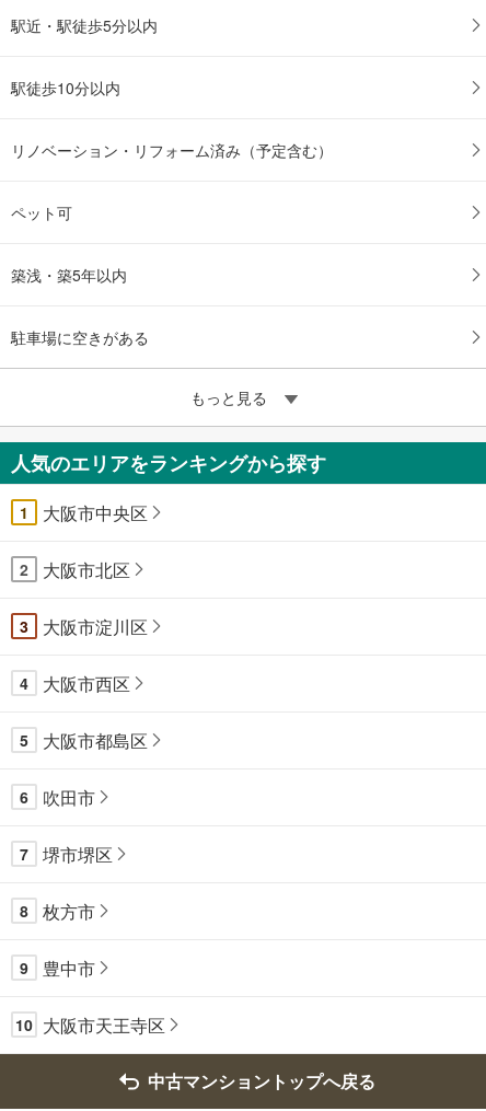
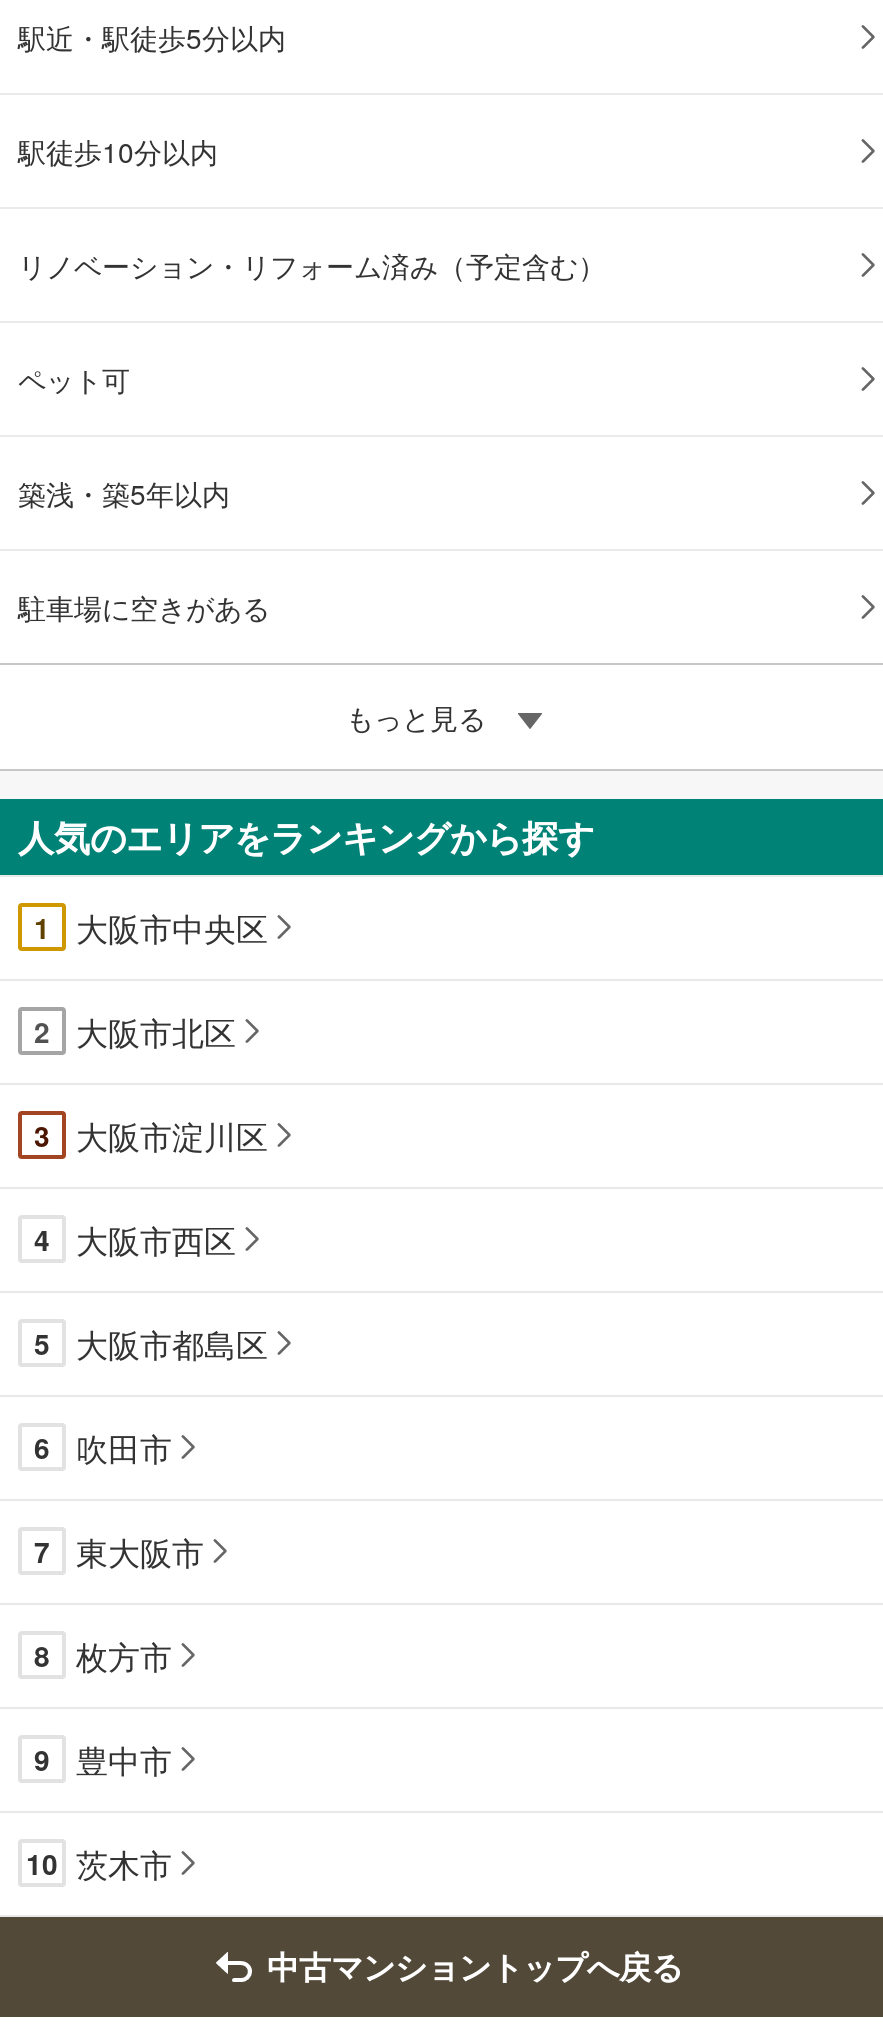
- 堺市堺区
+ 東大阪市

- 10 大阪市天王寺区
+ 10 茨木市
